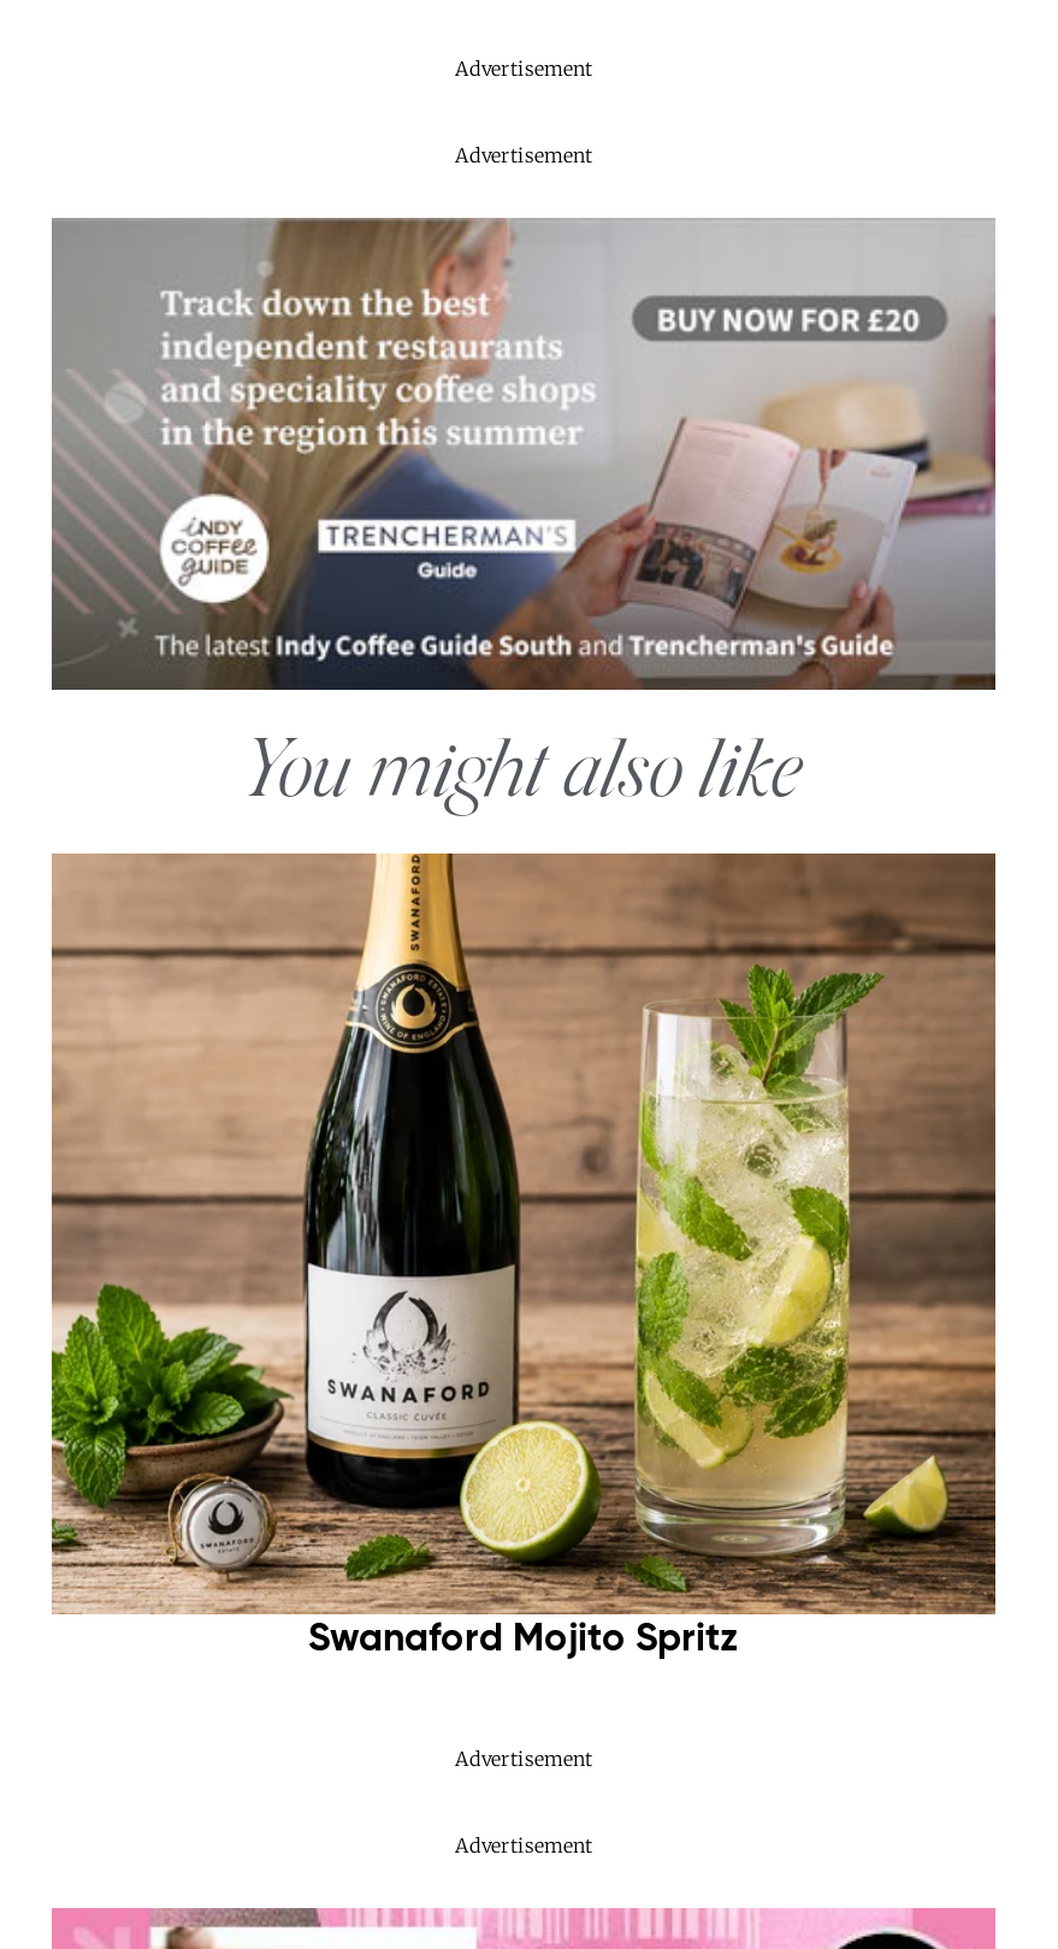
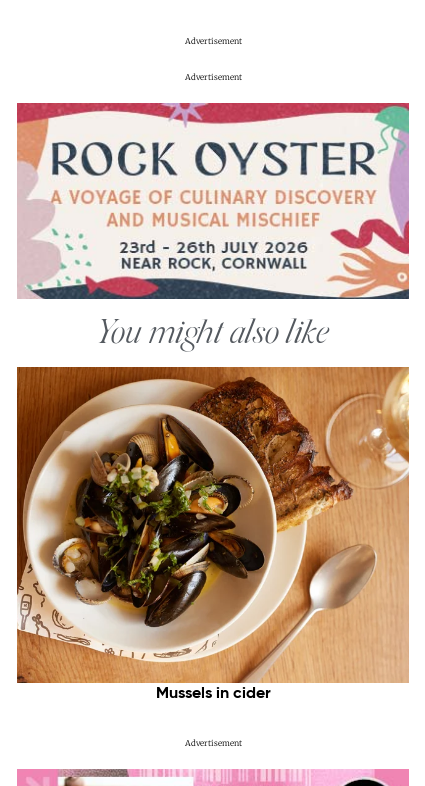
- [image]
+ [image]

- [image]
- Swanaford Mojito Spritz
- Advertisement
+ [image]
+ Mussels in cider
